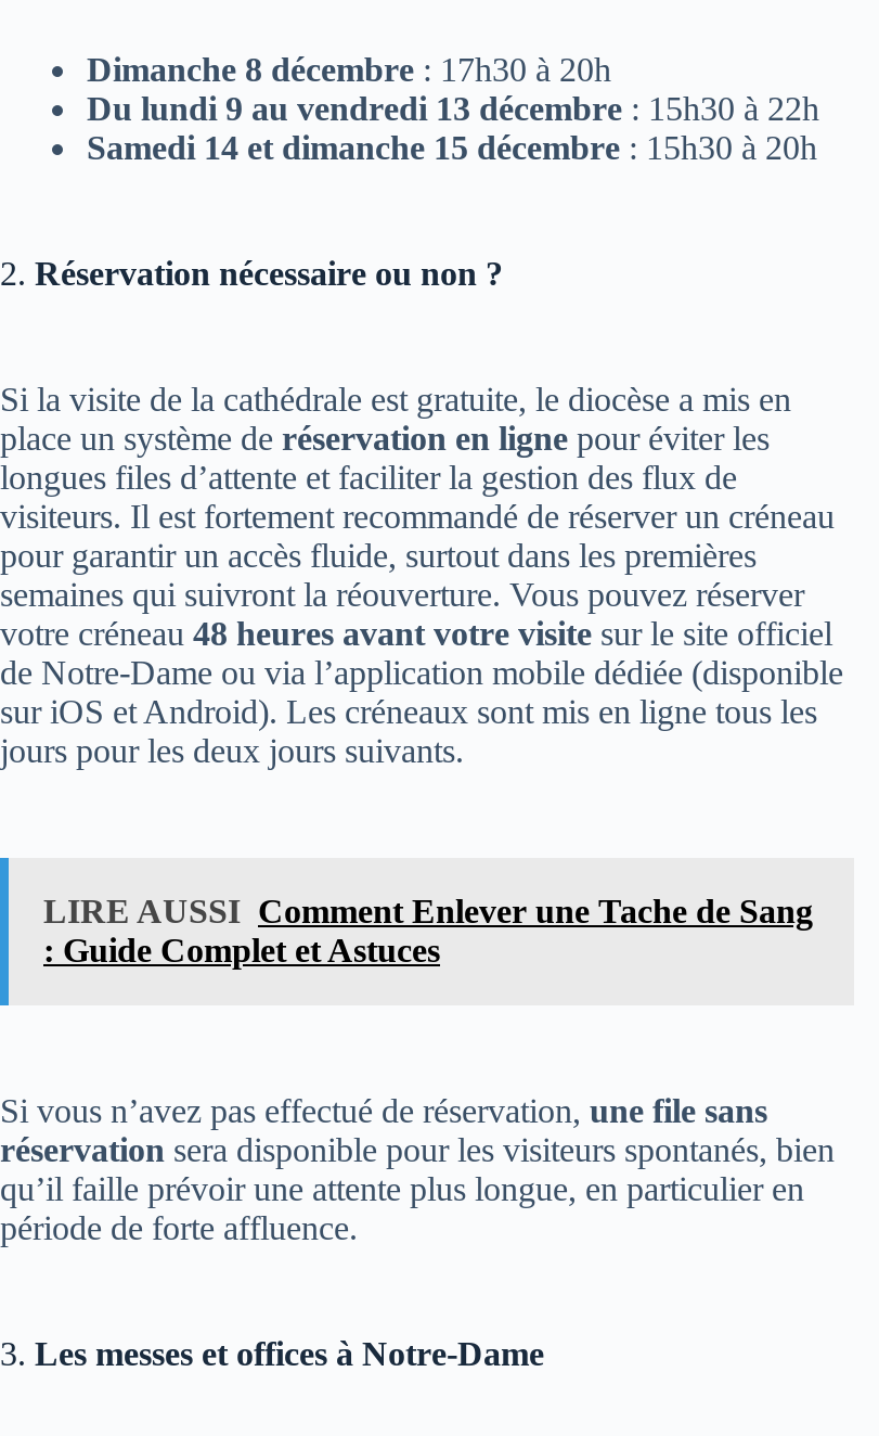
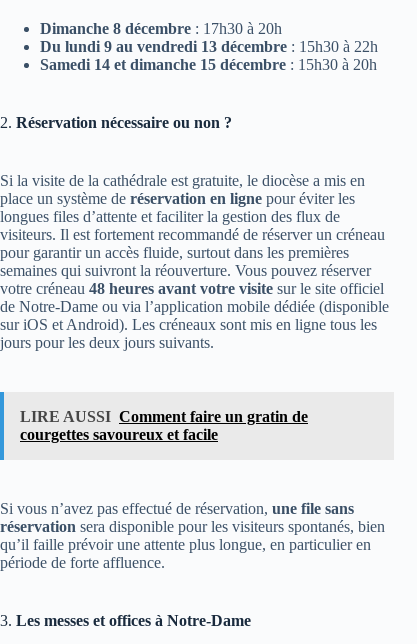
- LIRE AUSSI Comment Enlever une Tache de Sang
- : Guide Complet et Astuces
+ LIRE AUSSI Comment faire un gratin de
+ courgettes savoureux et facile
